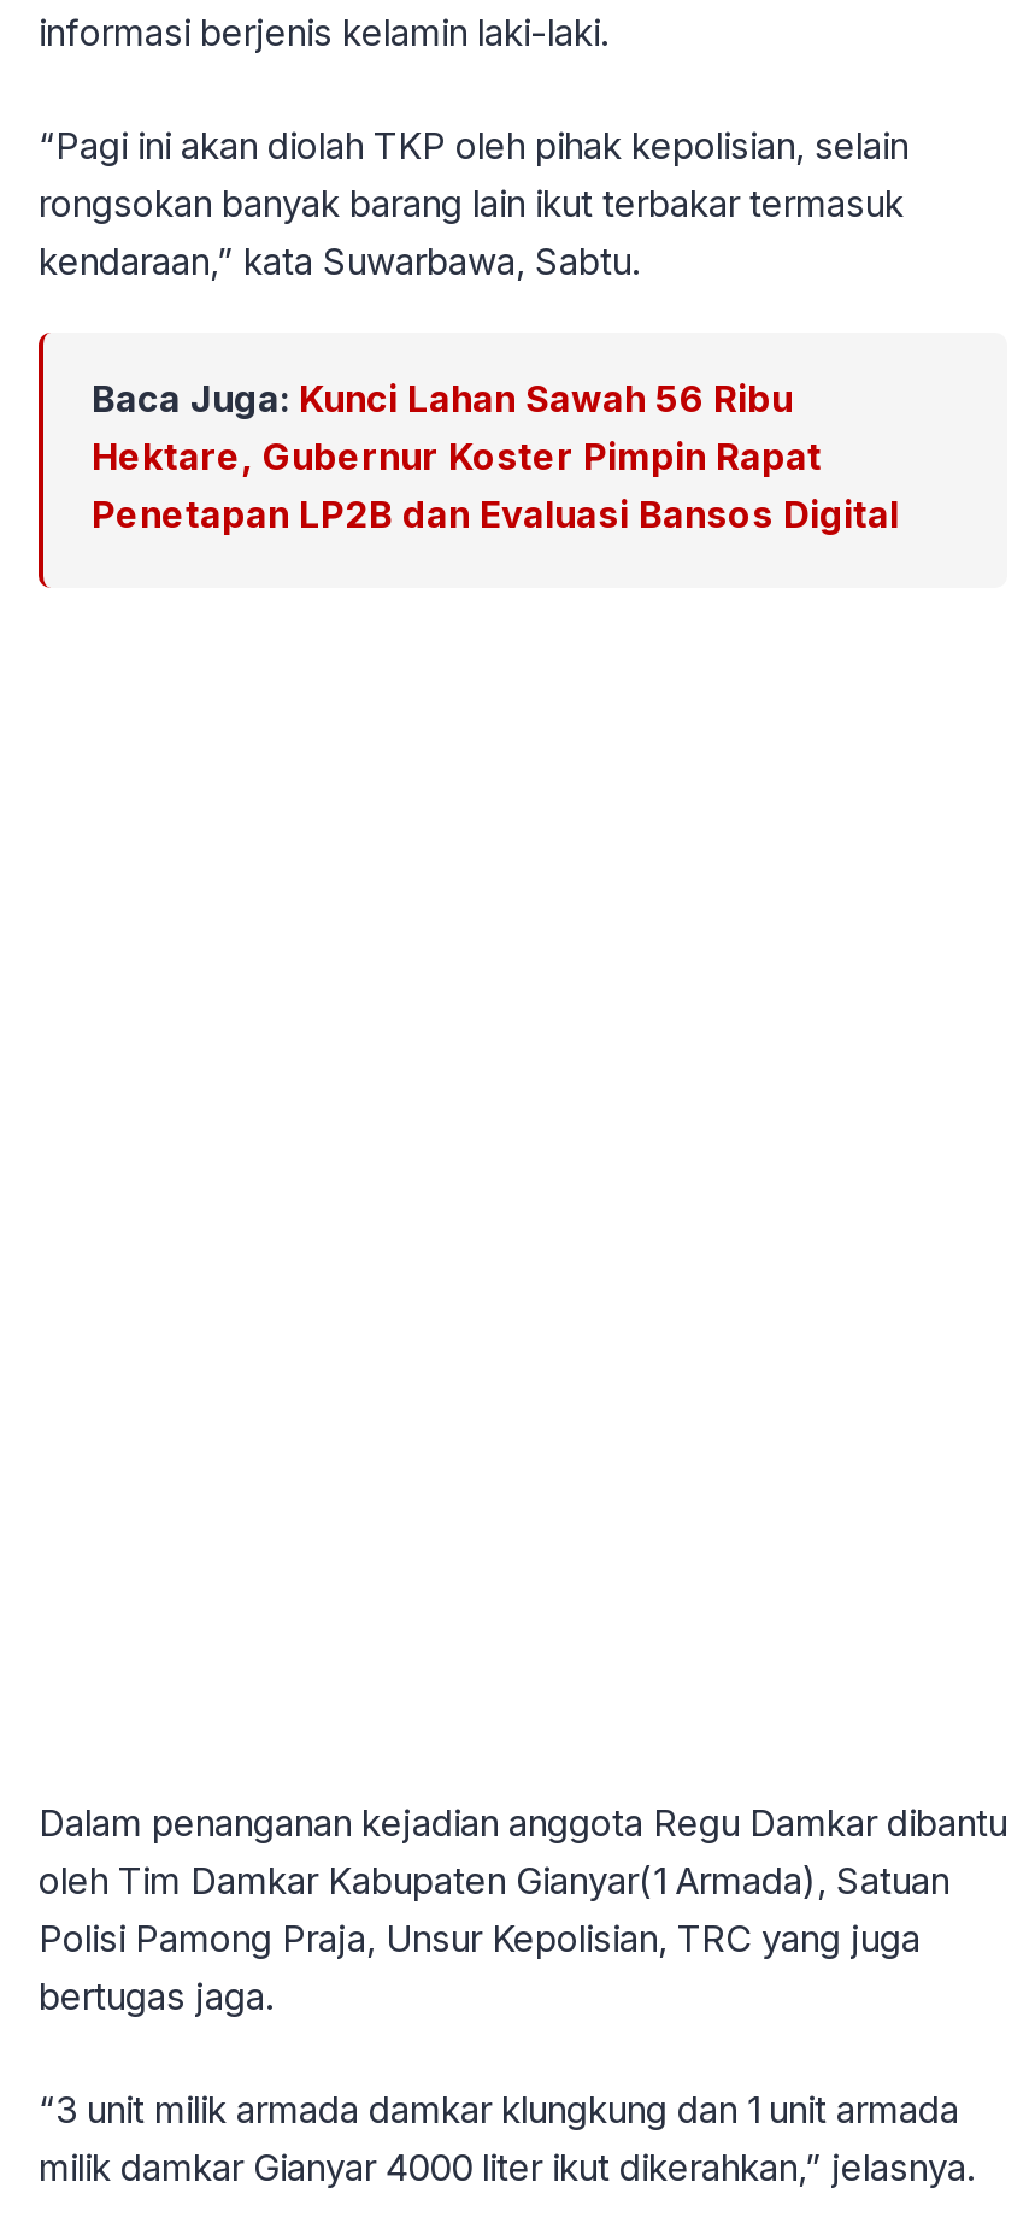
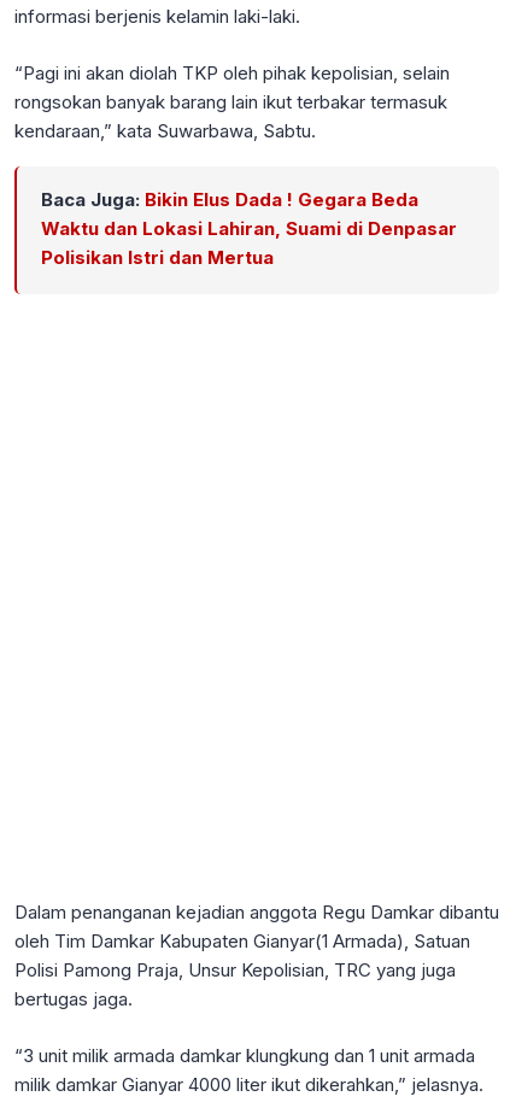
- Baca Juga: Kunci Lahan Sawah 56 Ribu
- Hektare, Gubernur Koster Pimpin Rapat
- Penetapan LP2B dan Evaluasi Bansos Digital
+ Baca Juga: Bikin Elus Dada ! Gegara Beda
+ Waktu dan Lokasi Lahiran, Suami di Denpasar
+ Polisikan Istri dan Mertua
